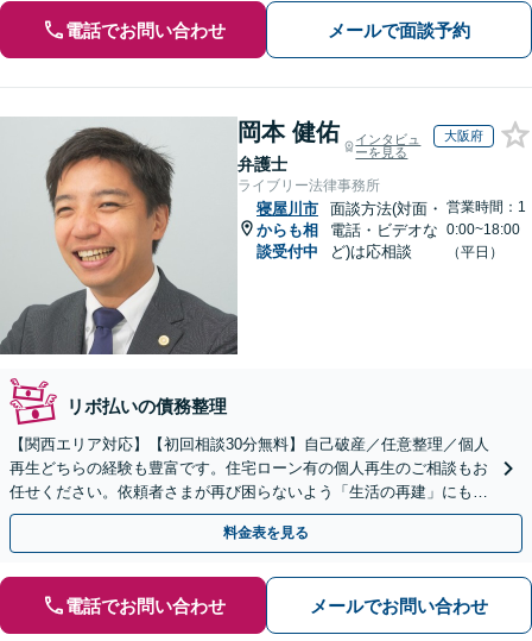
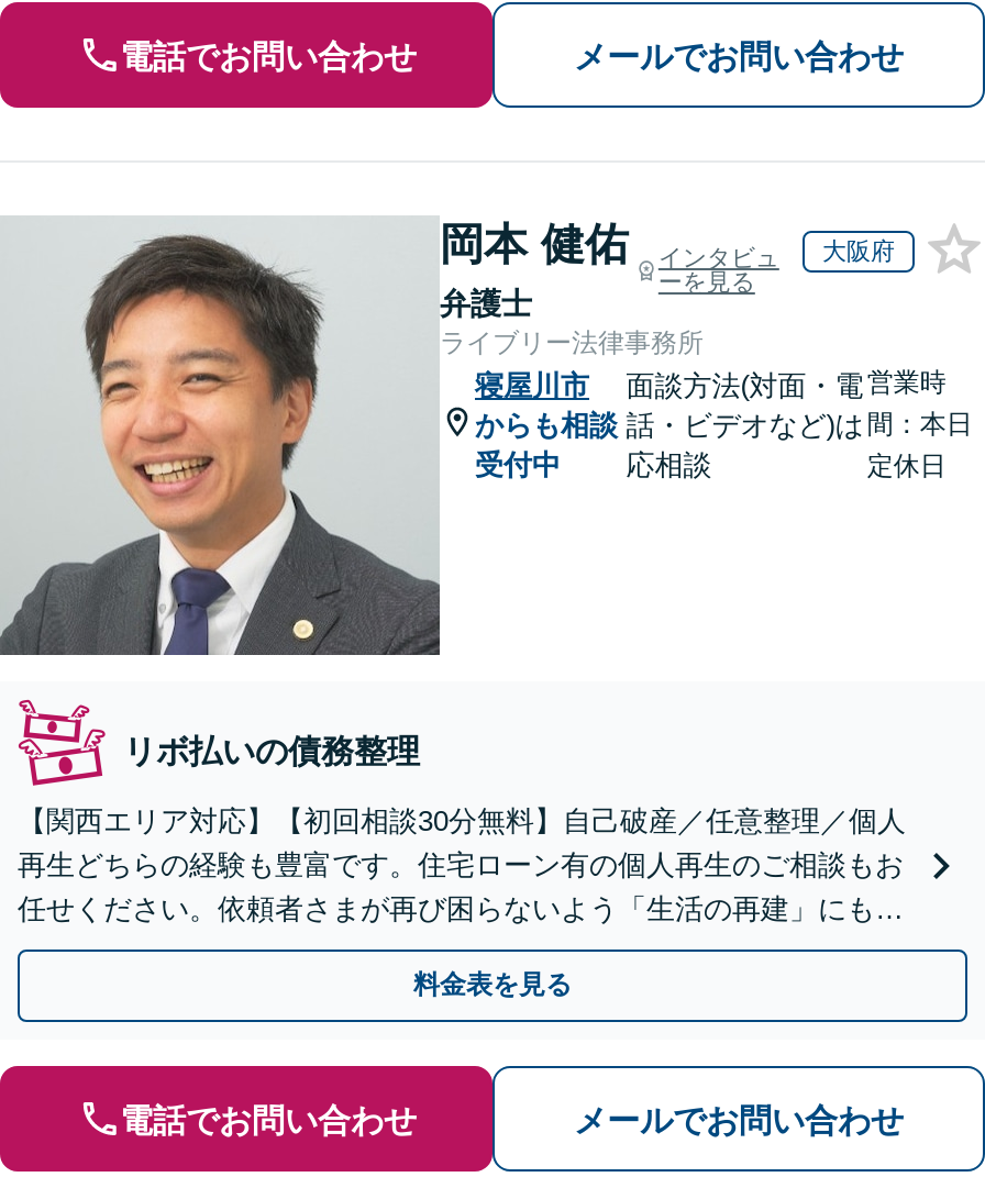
- メールで面談予約
+ メールでお問い合わせ

- 営業時間：1
- 0:00~18:00
- （平日）
+ 営業時
+ 間：本日
+ 定休日
